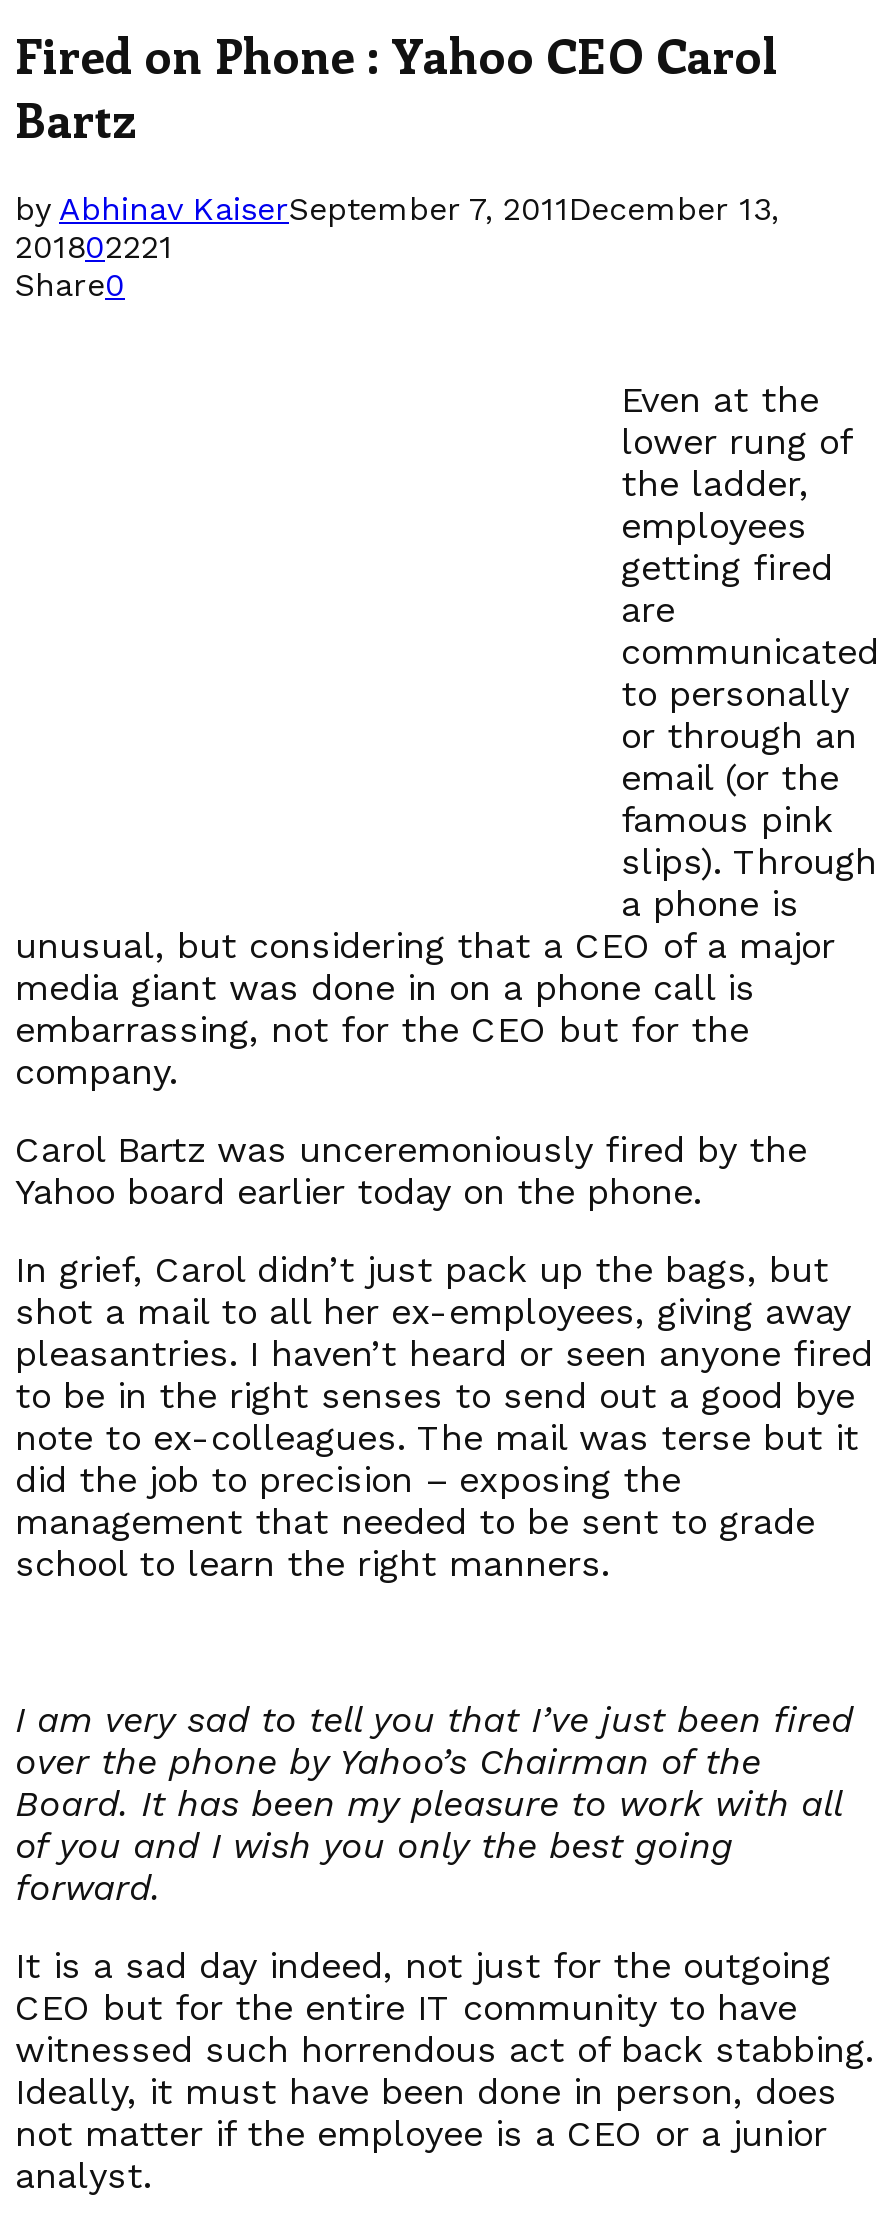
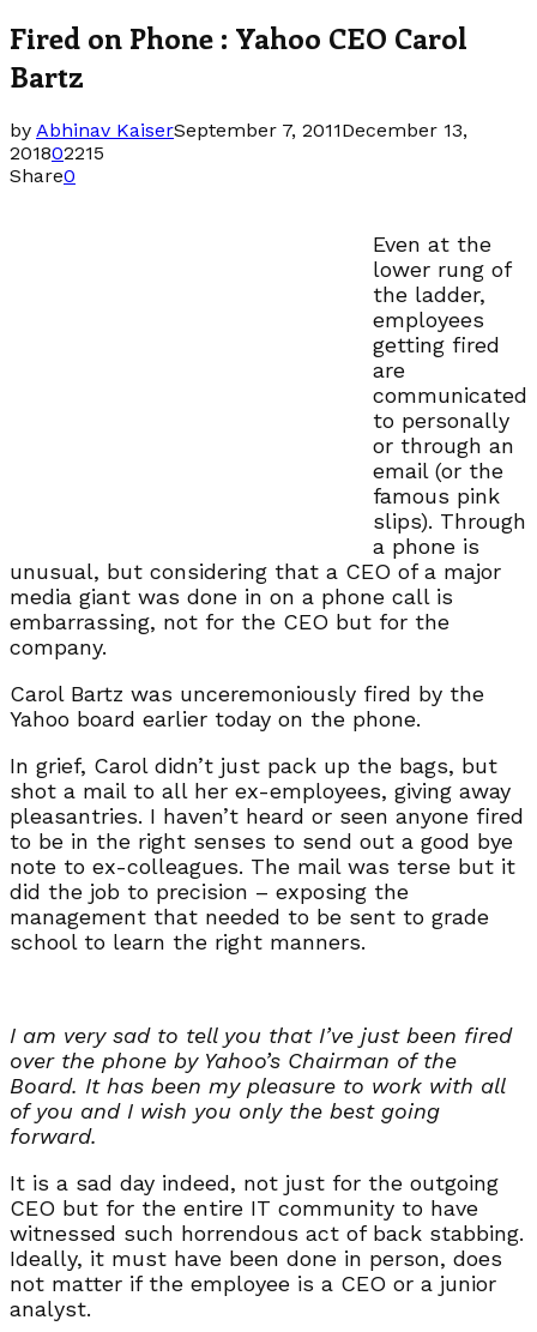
- 201802221
+ 201802215
